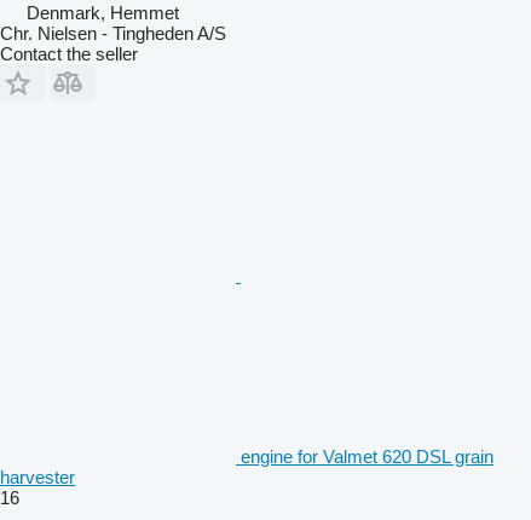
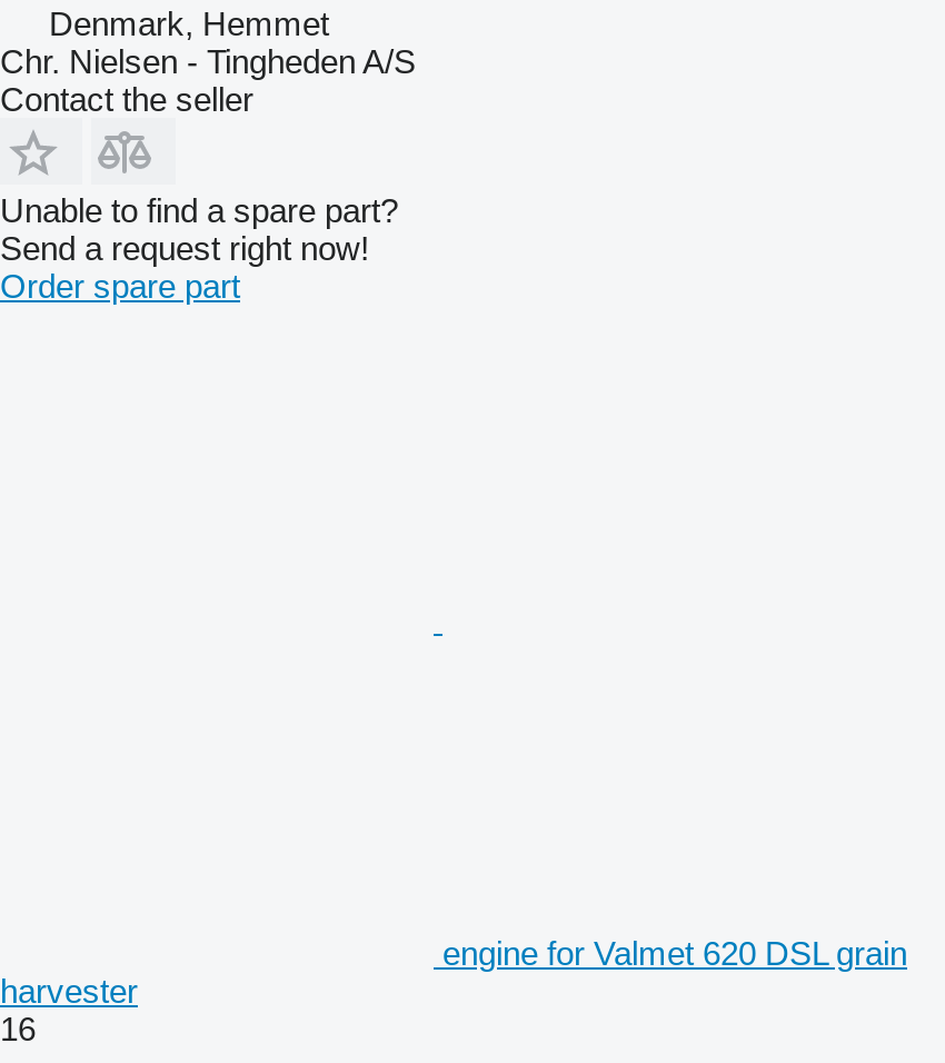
+ Unable to find a spare part?
+ Send a request right now!
+ Order spare part
